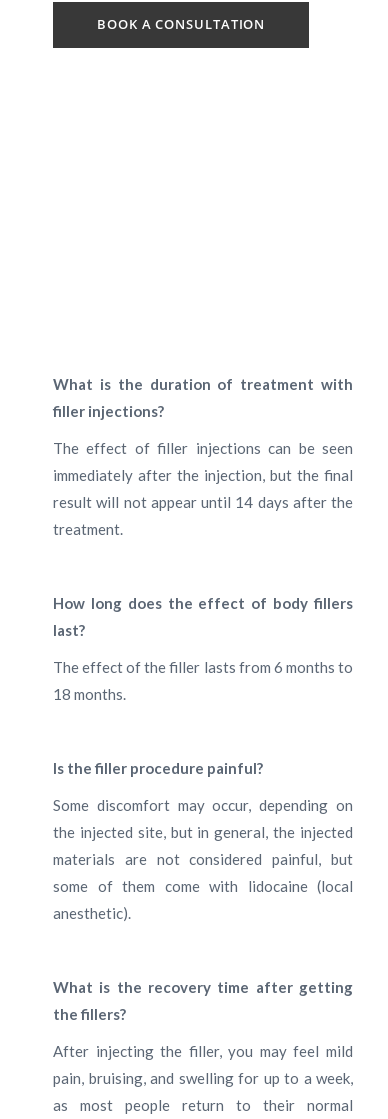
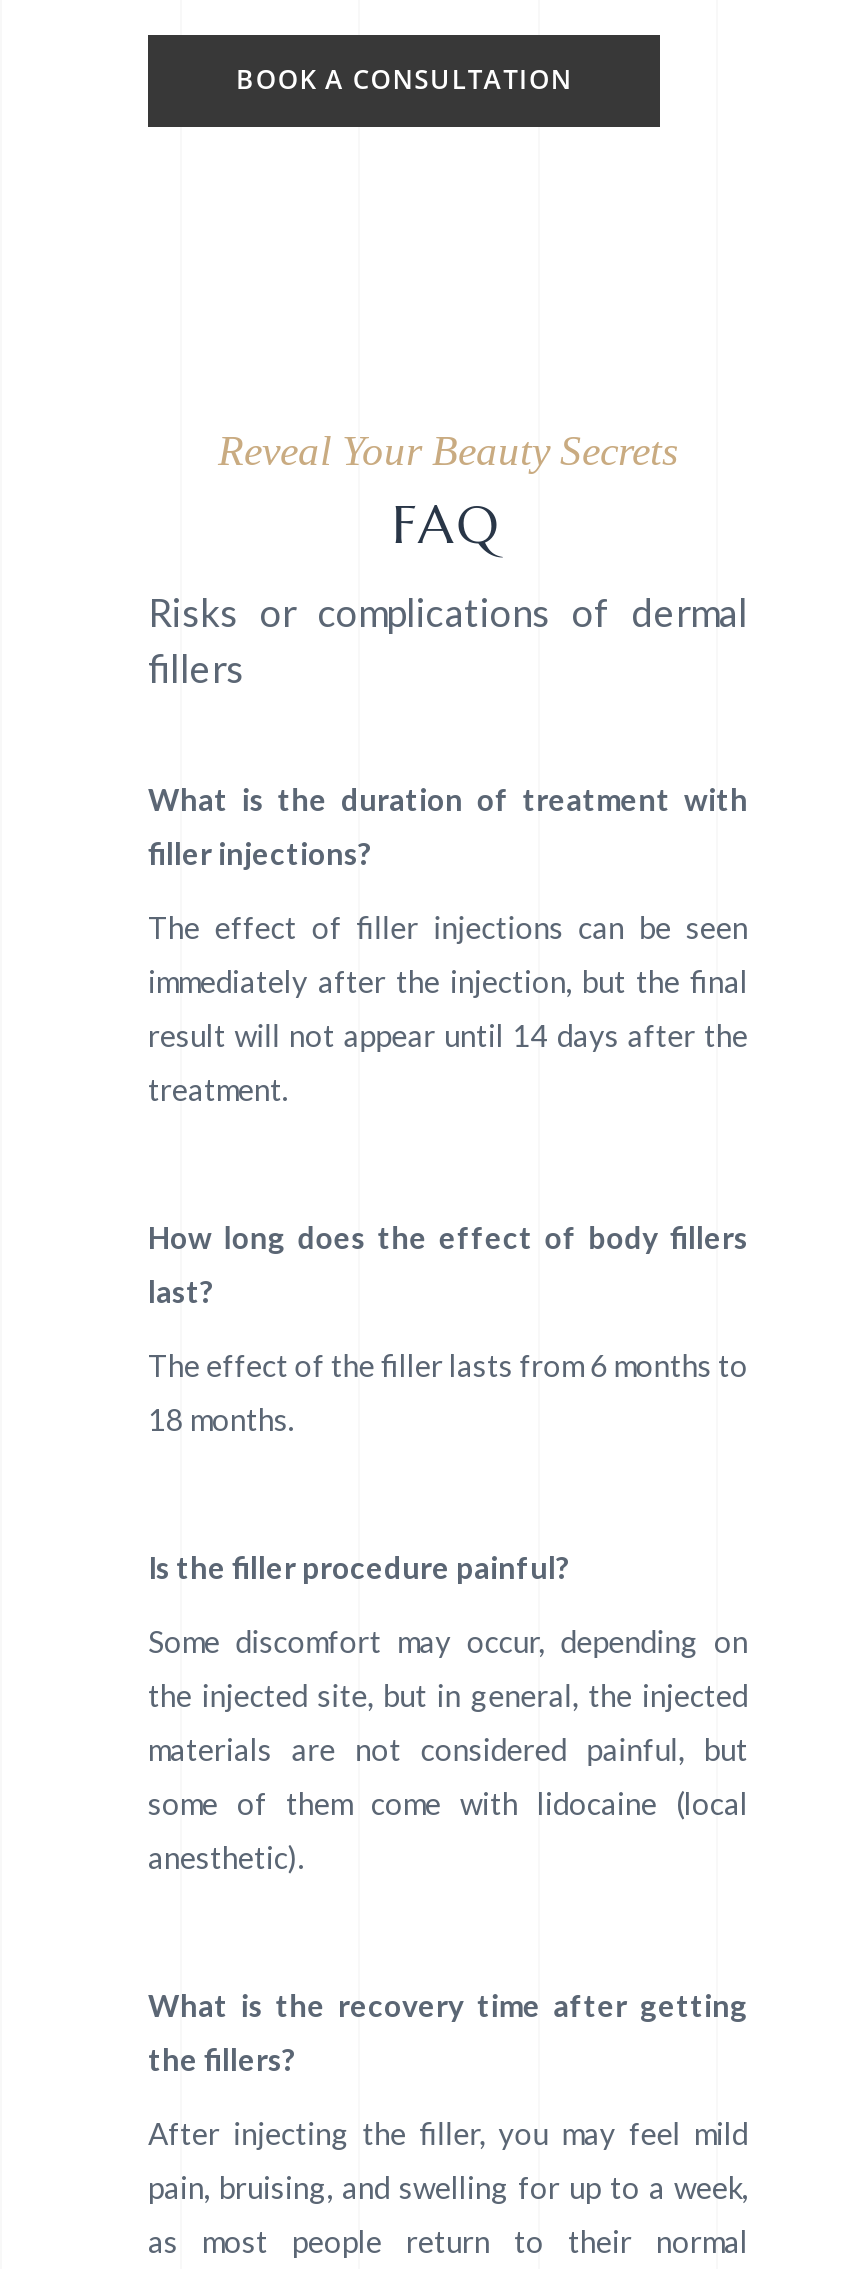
+ Reveal Your Beauty Secrets
+ FAQ
+ Risks or complications of dermal
+ fillers
